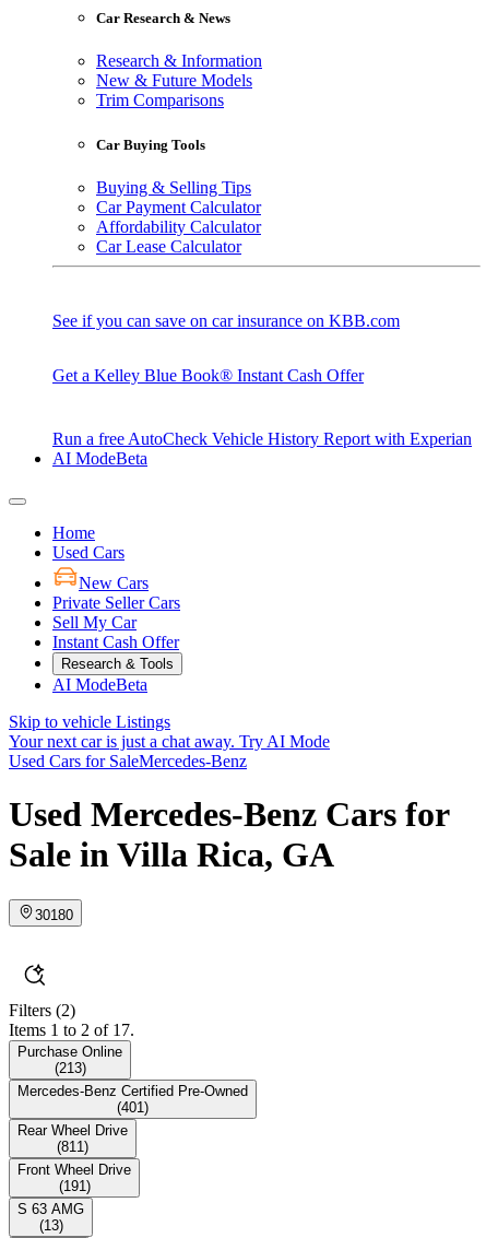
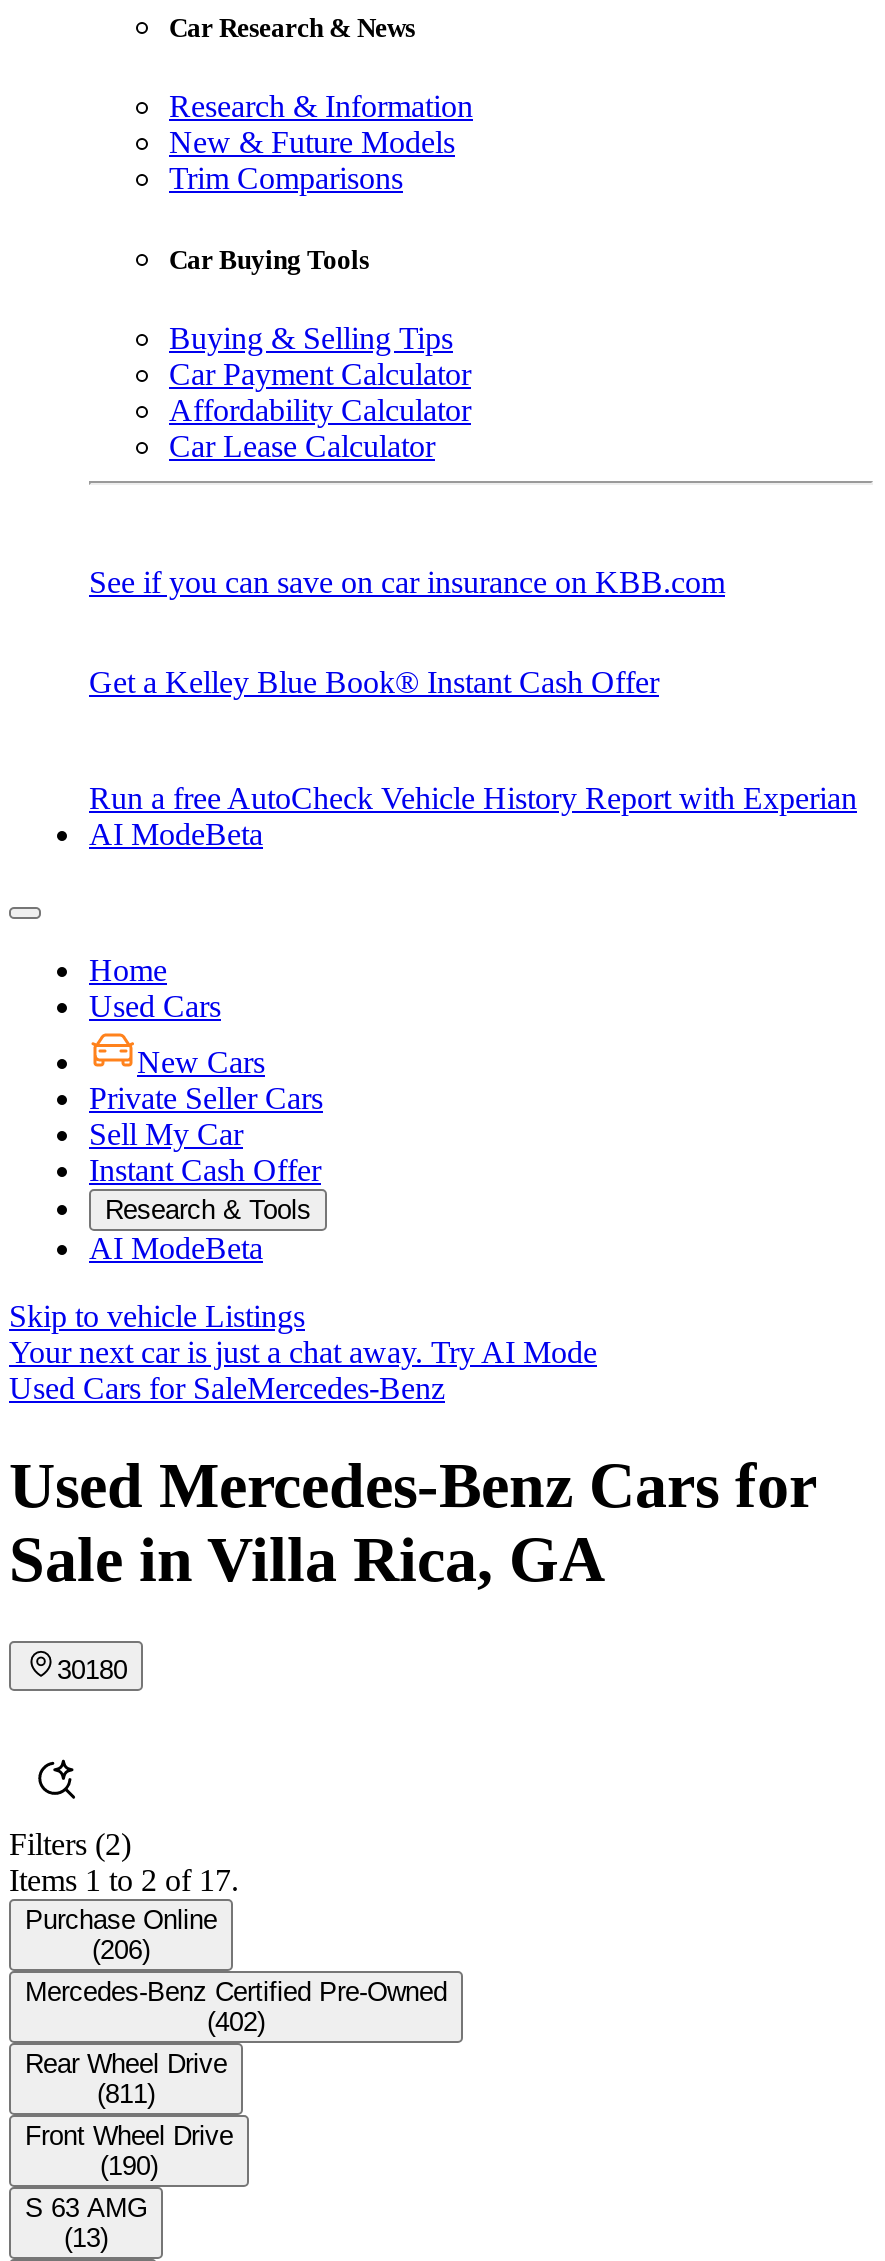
- (213)
+ (206)

- (401)
+ (402)

- (191)
+ (190)
